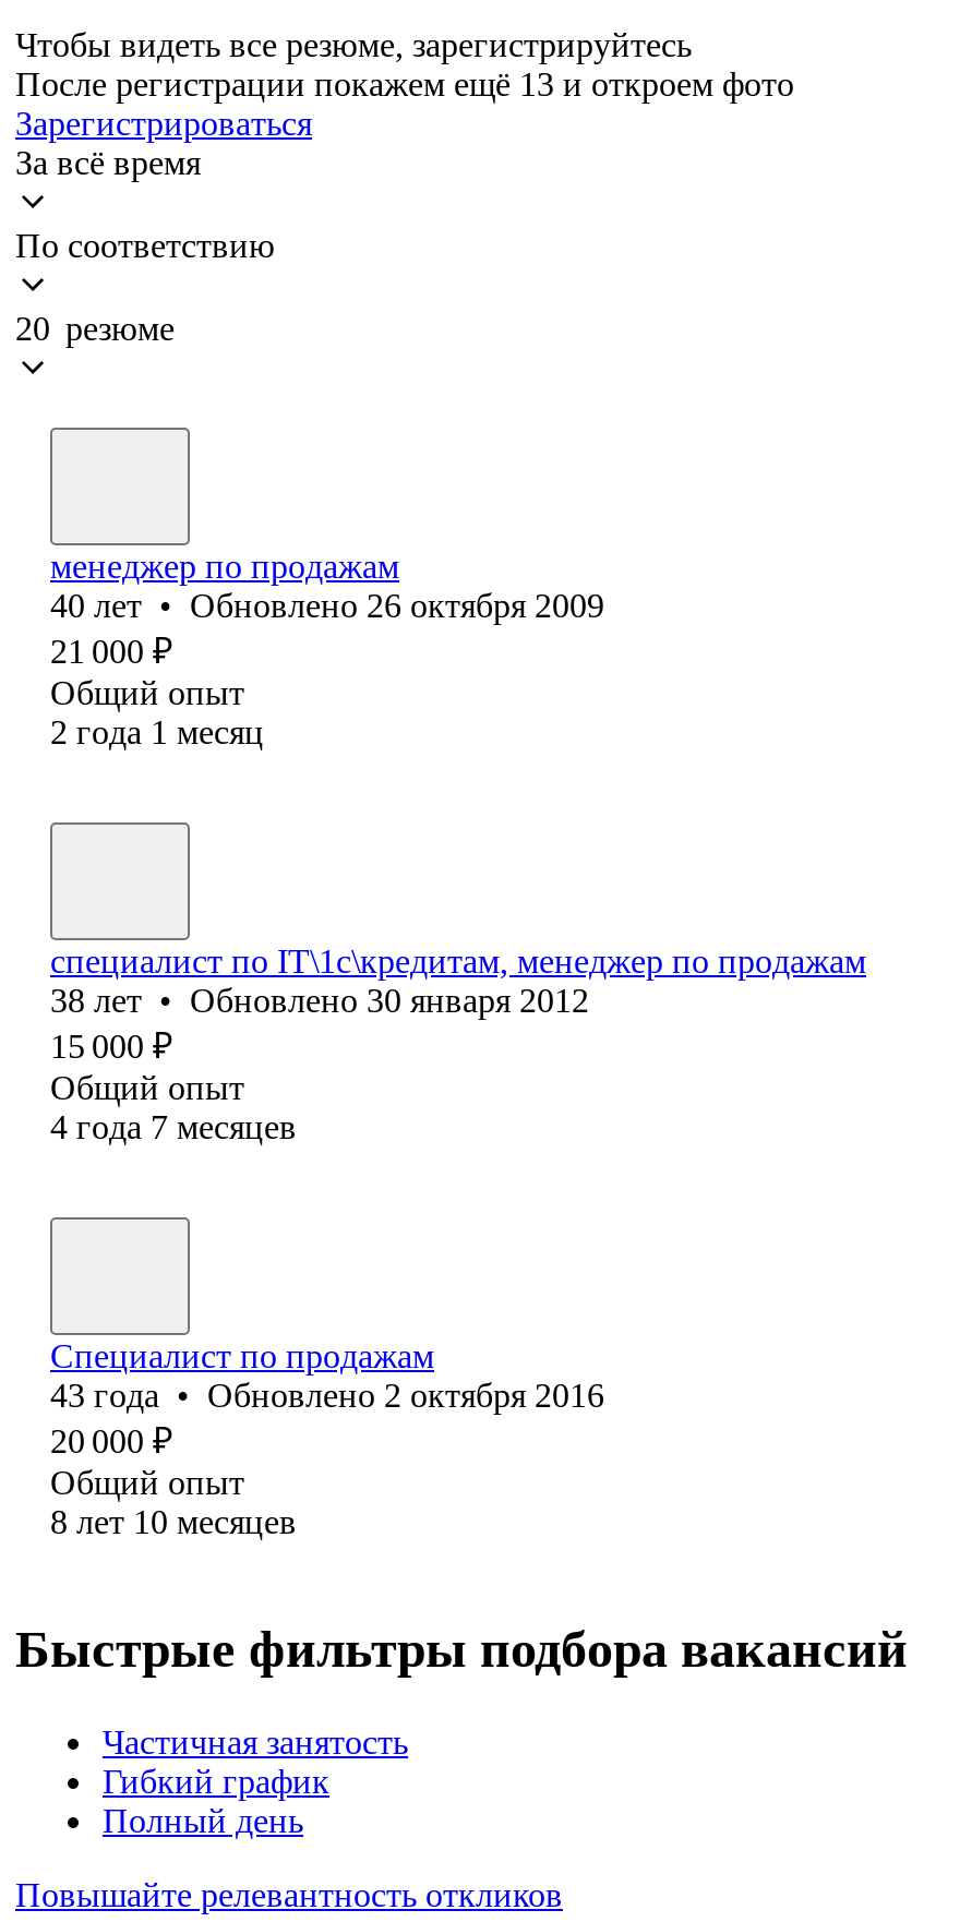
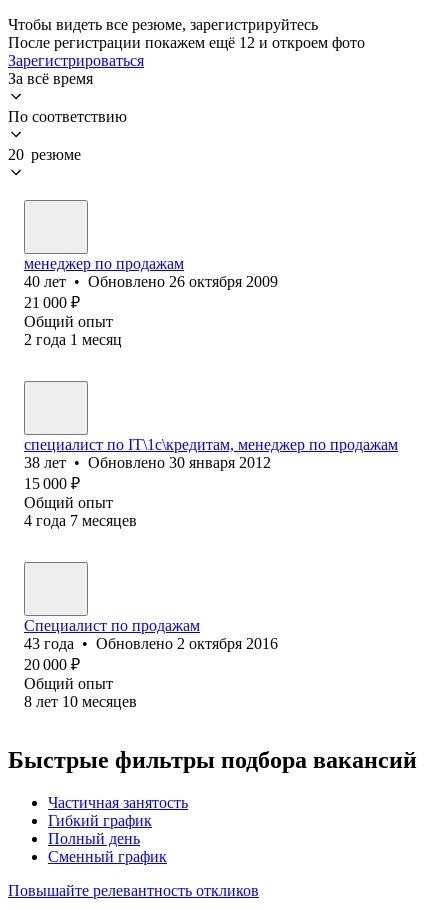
- После регистрации покажем ещё 13 и откроем фото
+ После регистрации покажем ещё 12 и откроем фото

+ Сменный график
